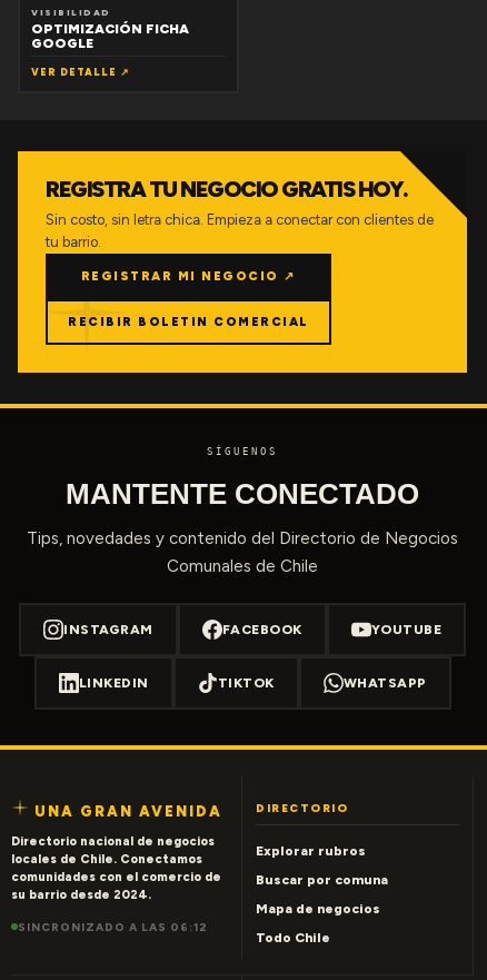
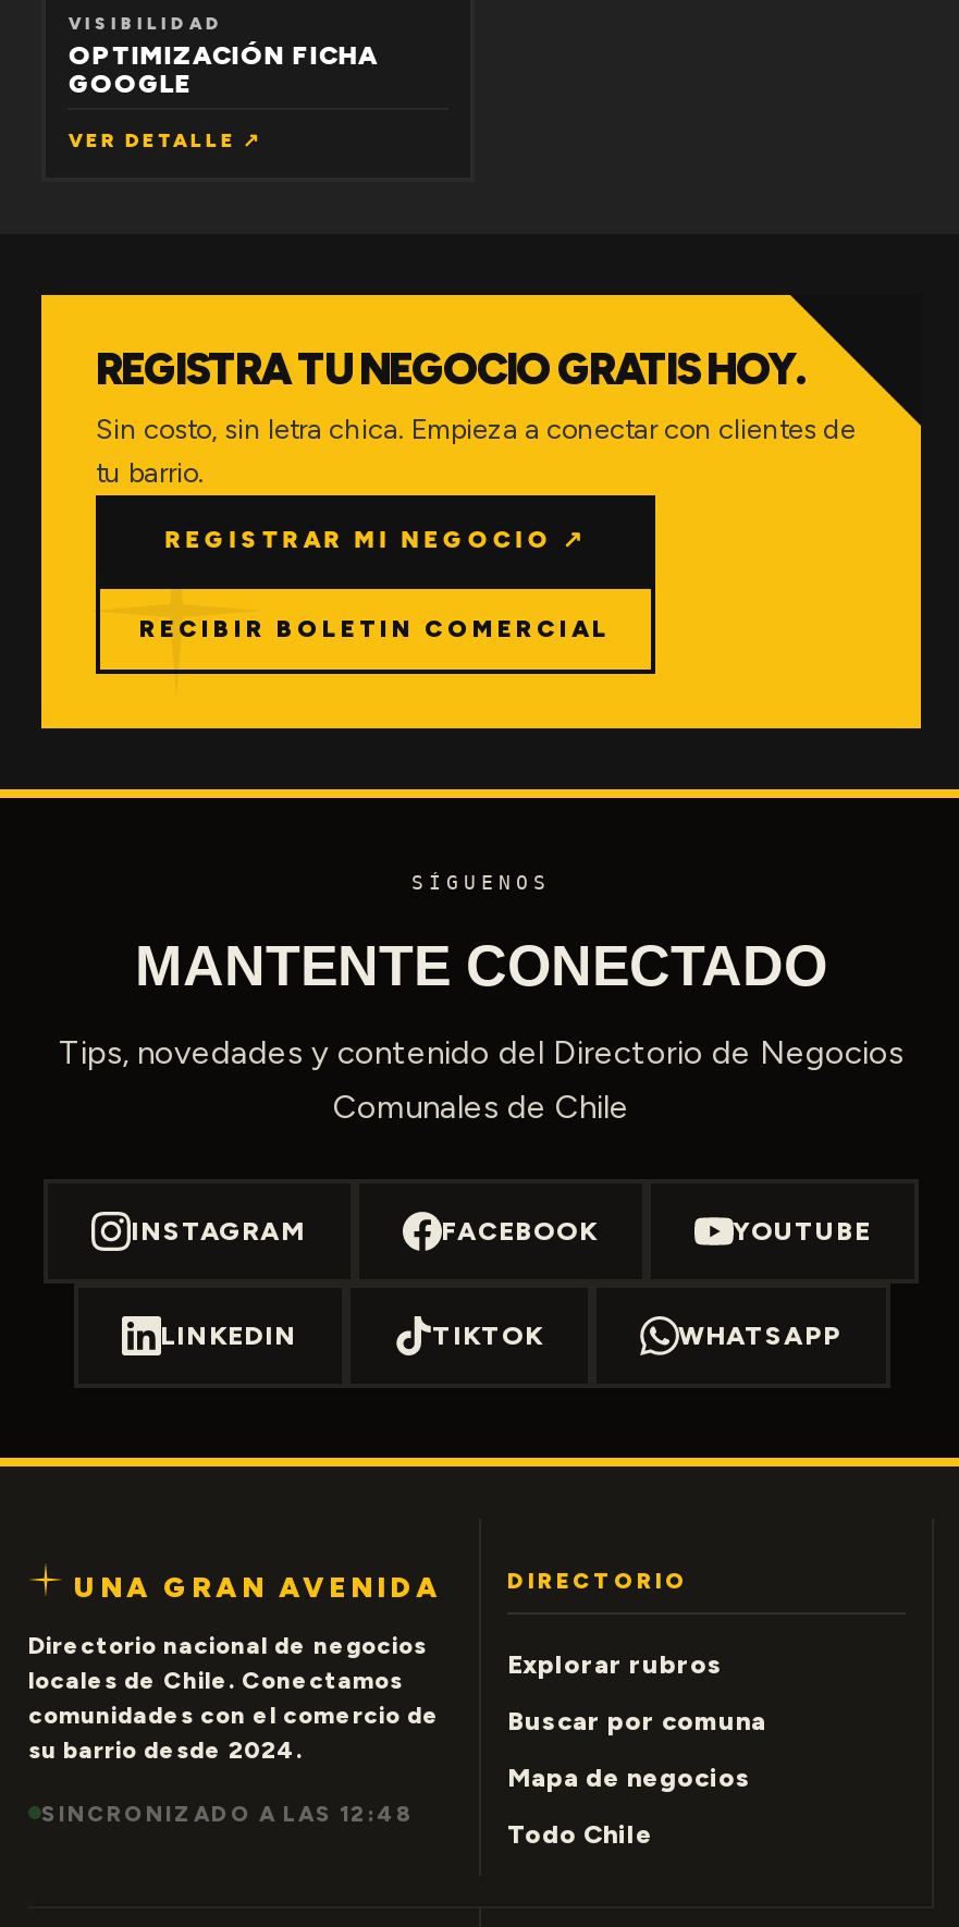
- SINCRONIZADO A LAS 06:12
+ SINCRONIZADO A LAS 12:48
